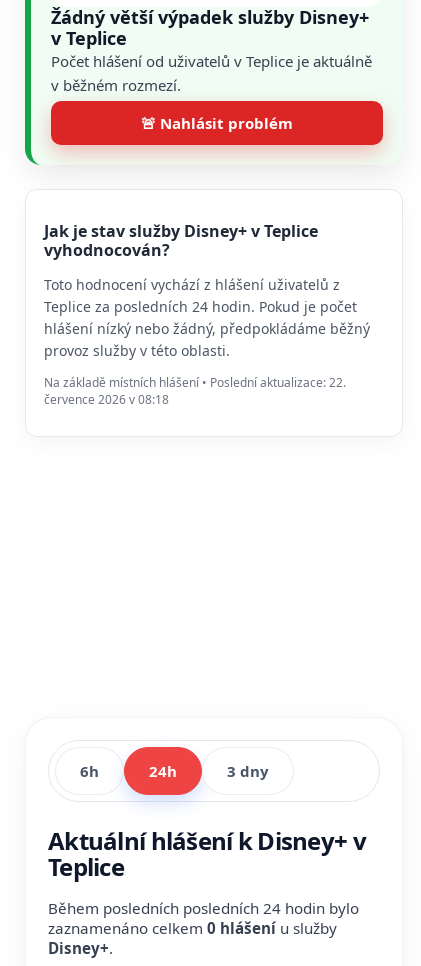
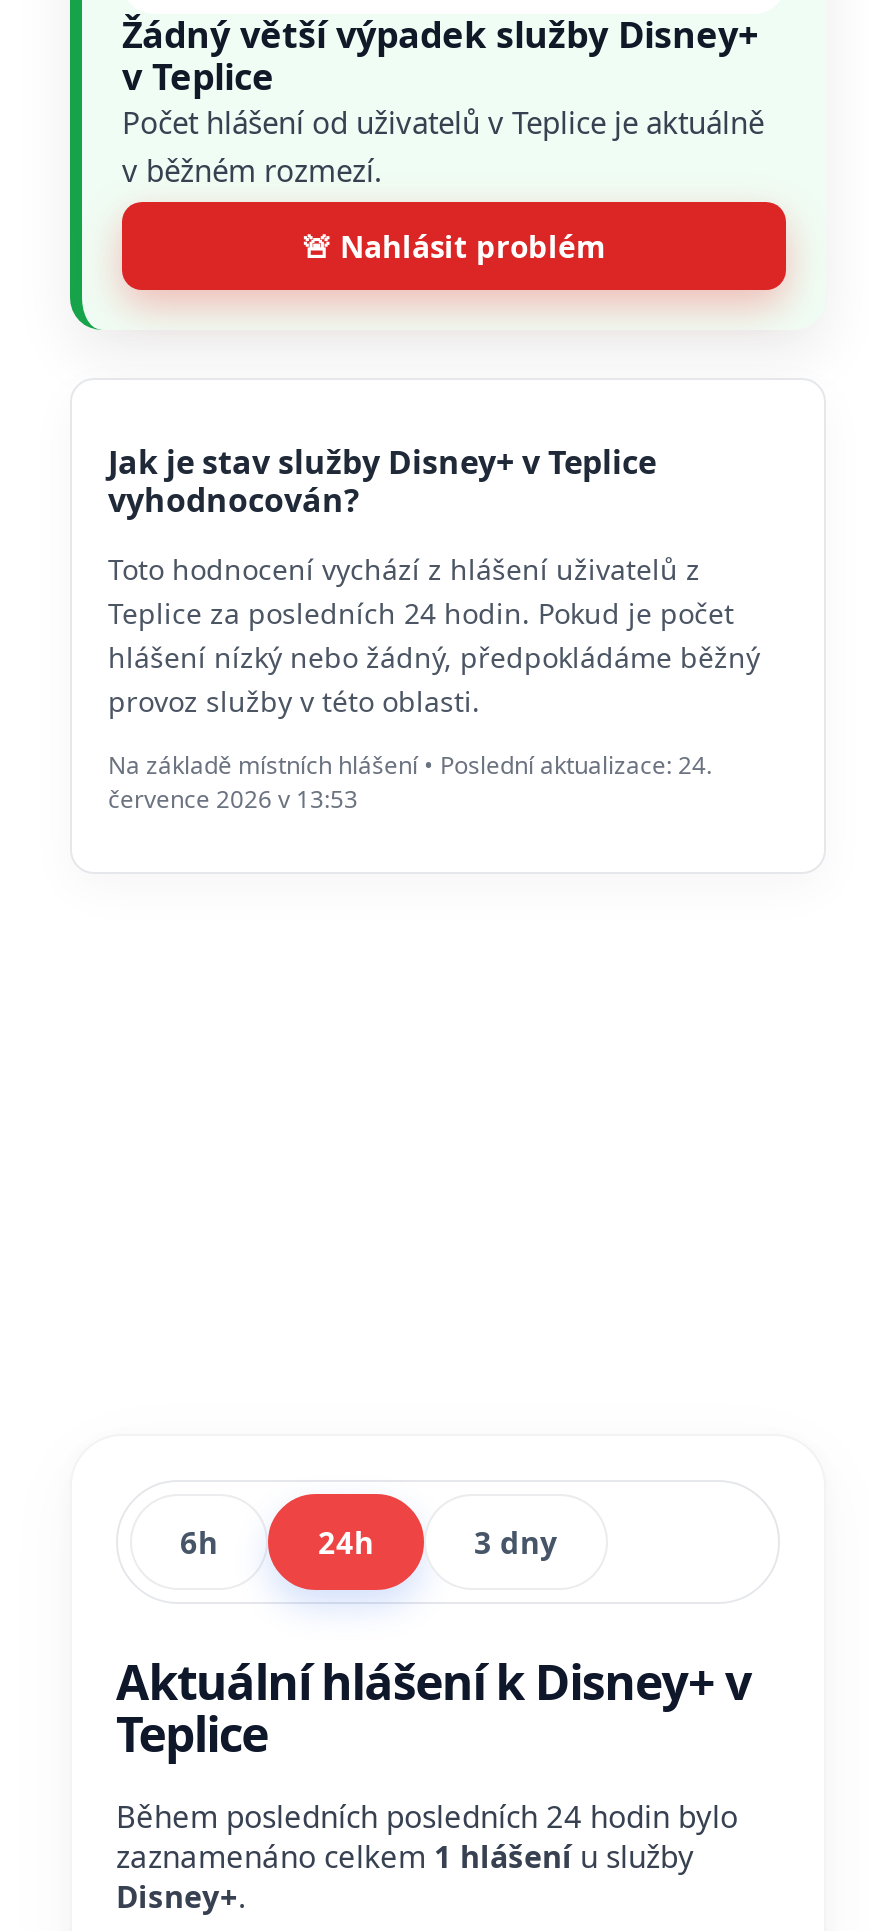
- Na základě místních hlášení • Poslední aktualizace: 22.
+ Na základě místních hlášení • Poslední aktualizace: 24.

- července 2026 v 08:18
+ července 2026 v 13:53

- zaznamenáno celkem 0 hlášení u služby
+ zaznamenáno celkem 1 hlášení u služby
